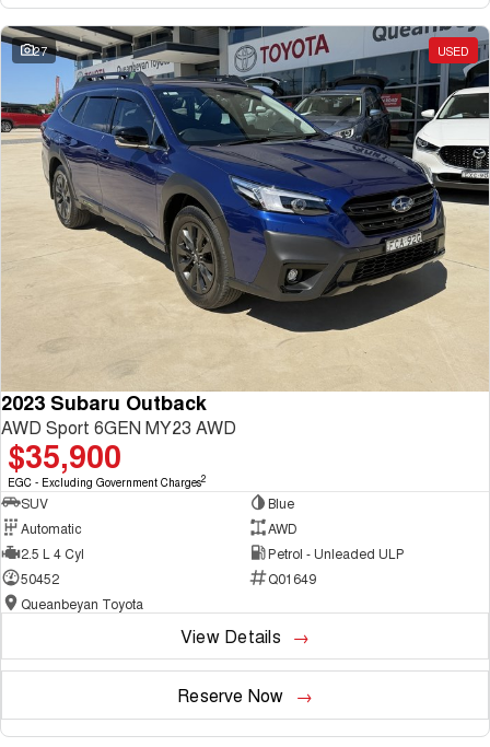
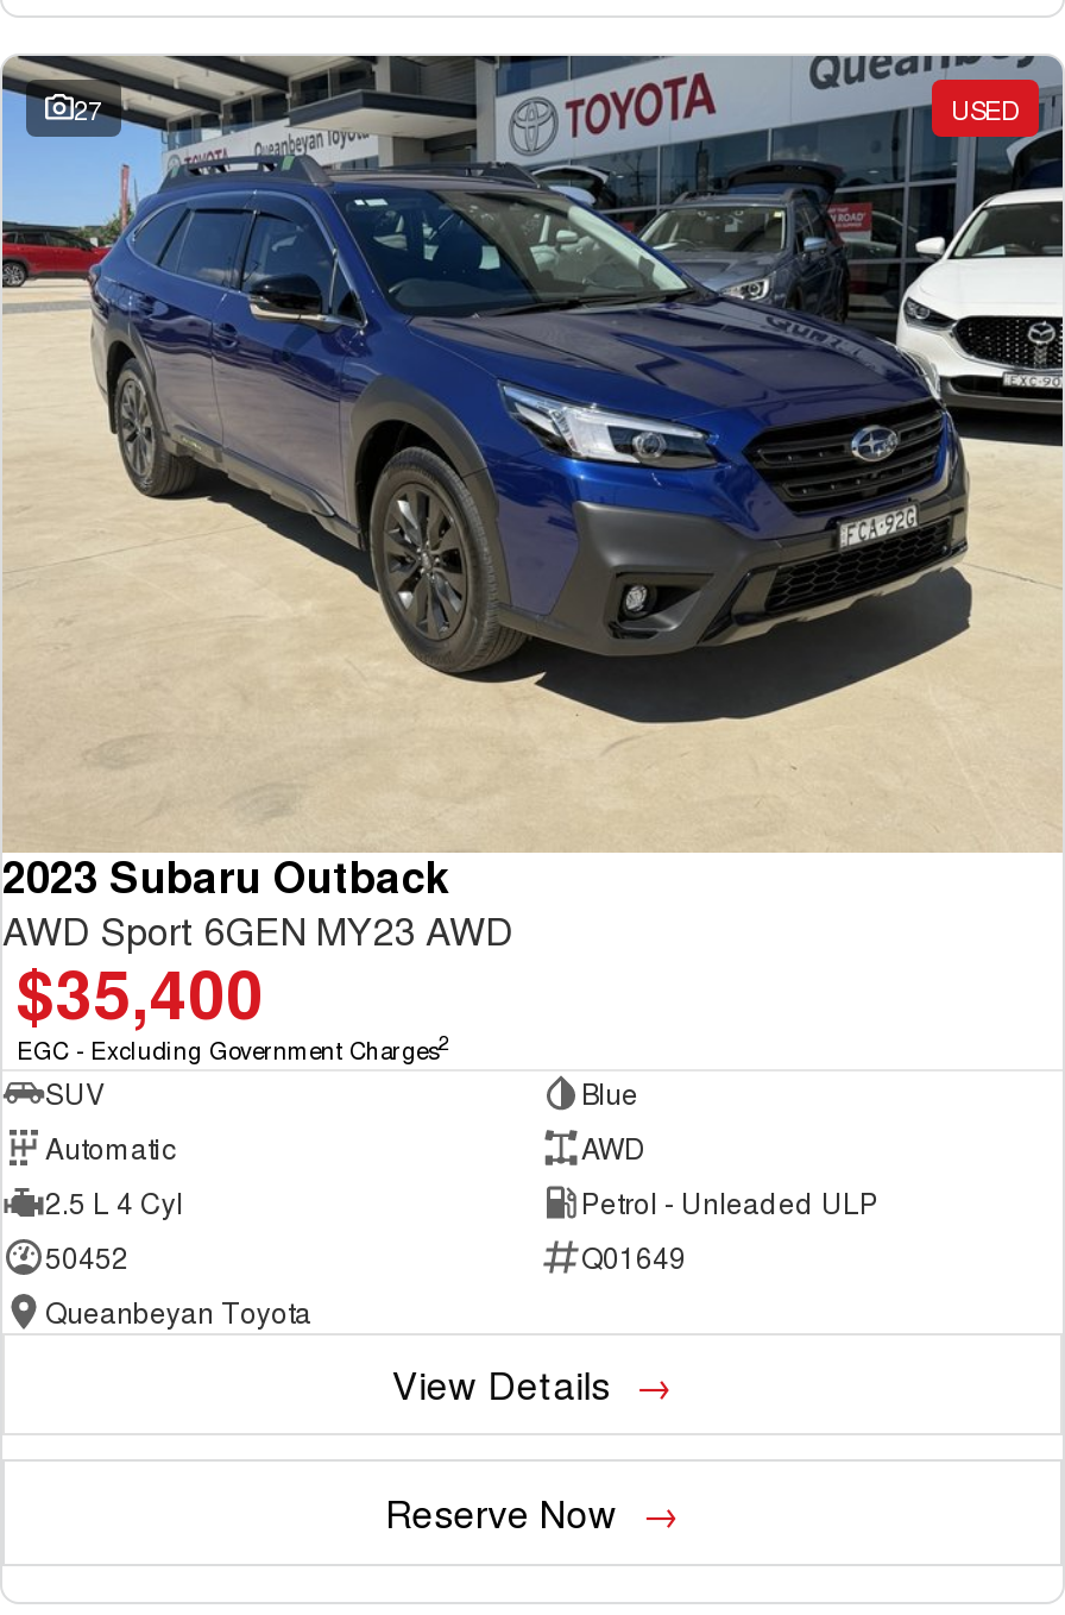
- $35,900
+ $35,400
